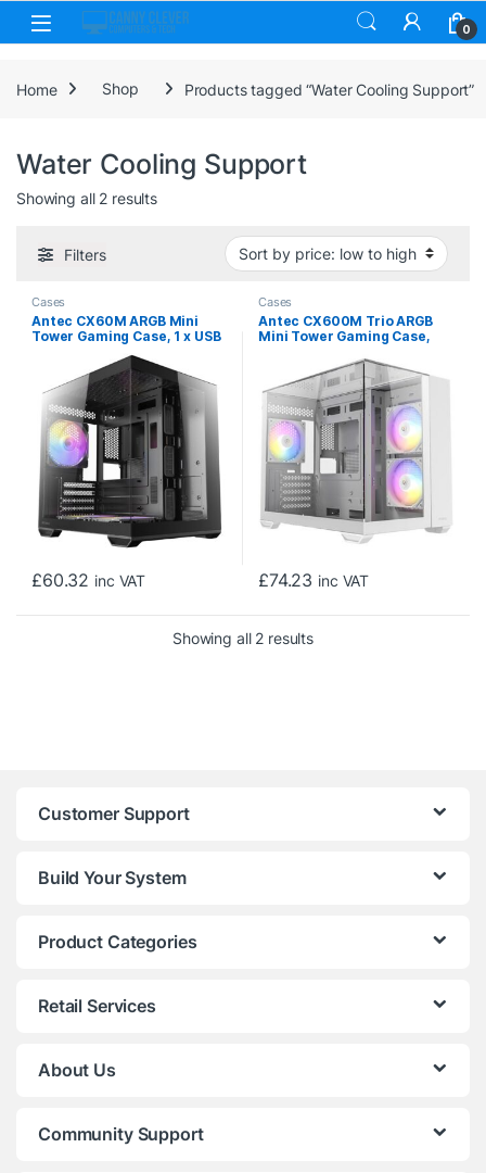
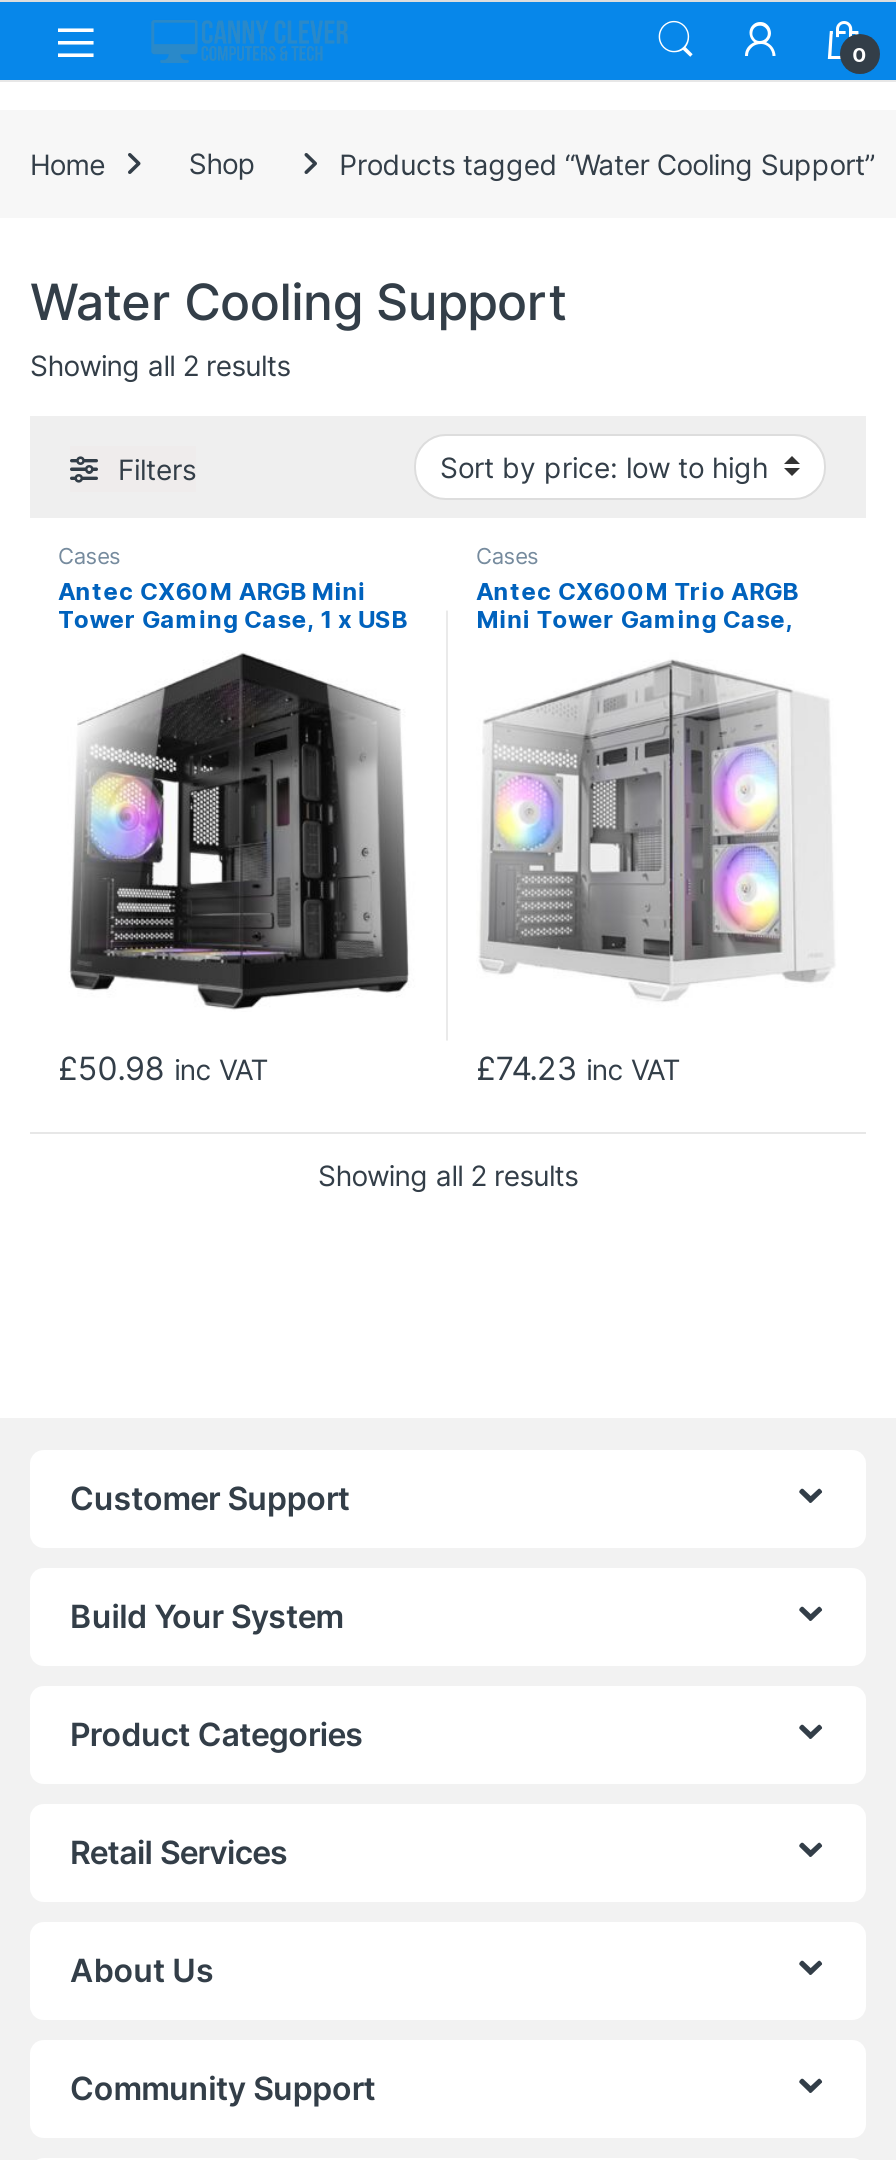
- £60.32 inc VAT
+ £50.98 inc VAT
